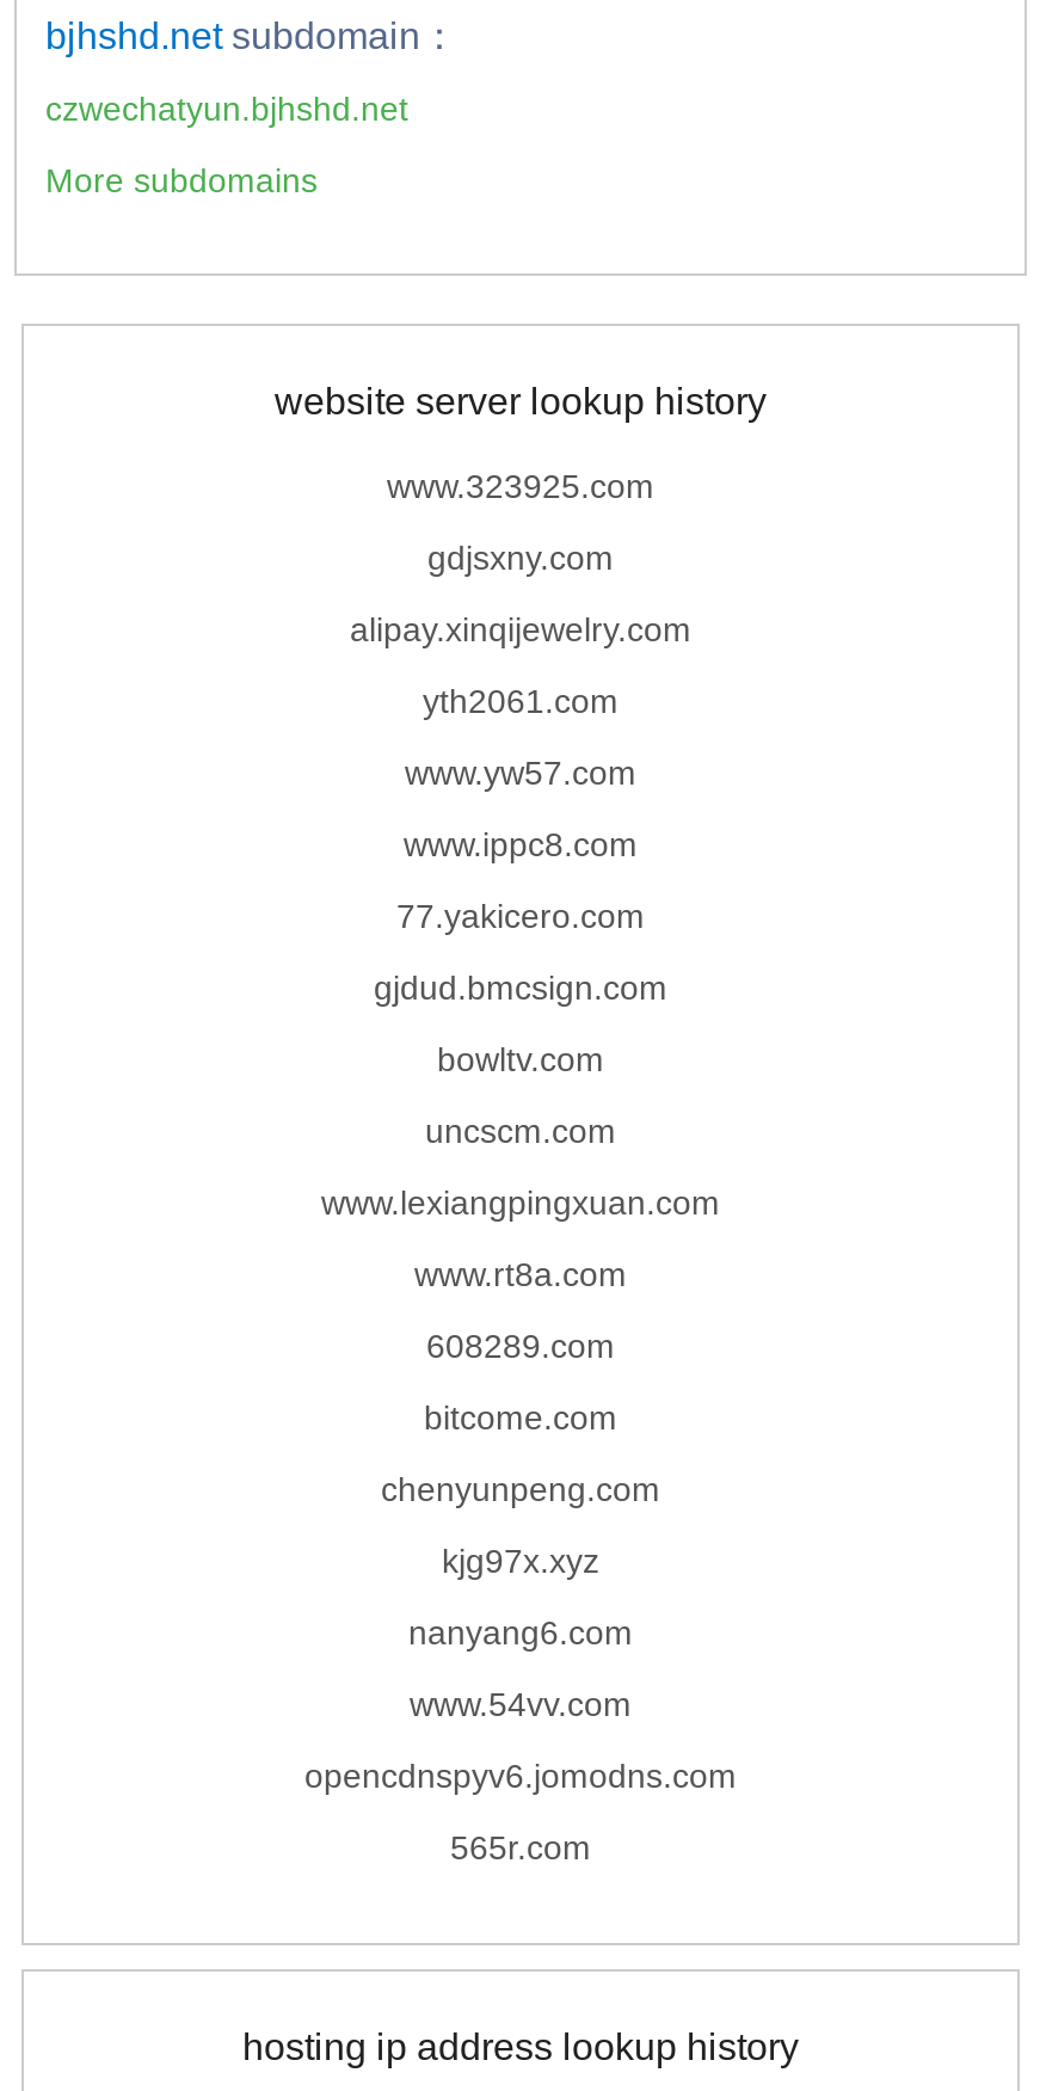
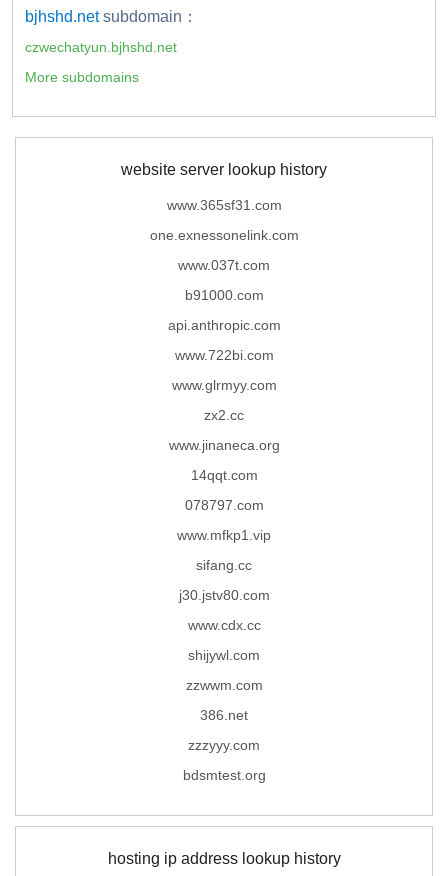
- www.323925.com
+ www.365sf31.com

- gdjsxny.com
+ one.exnessonelink.com

- alipay.xinqijewelry.com
+ www.037t.com

- yth2061.com
+ b91000.com

- www.yw57.com
+ api.anthropic.com

- www.ippc8.com
+ www.722bi.com

- 77.yakicero.com
+ www.glrmyy.com

- gjdud.bmcsign.com
+ zx2.cc

- bowltv.com
+ www.jinaneca.org

- uncscm.com
+ 14qqt.com

- www.lexiangpingxuan.com
+ 078797.com

- www.rt8a.com
+ www.mfkp1.vip

- 608289.com
+ sifang.cc

- bitcome.com
+ j30.jstv80.com

- chenyunpeng.com
+ www.cdx.cc

- kjg97x.xyz
+ shijywl.com

- nanyang6.com
+ zzwwm.com

- www.54vv.com
+ 386.net

- opencdnspyv6.jomodns.com
+ zzzyyy.com

- 565r.com
+ bdsmtest.org
